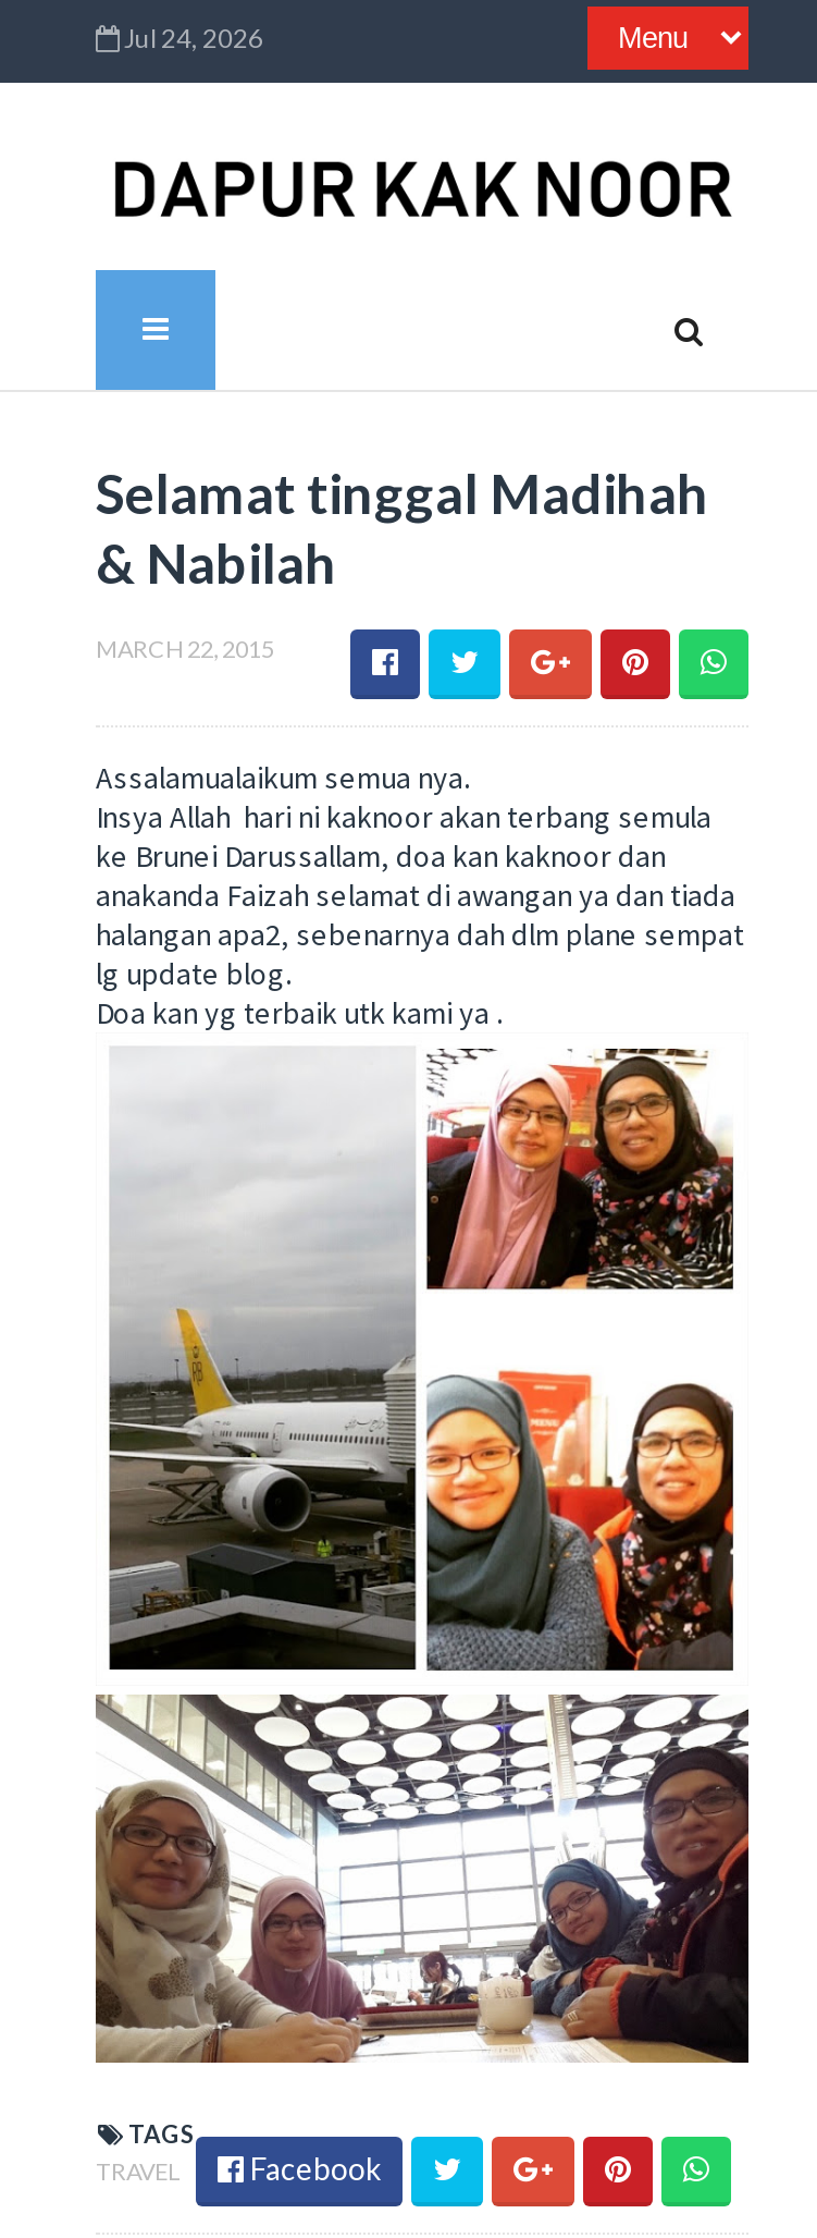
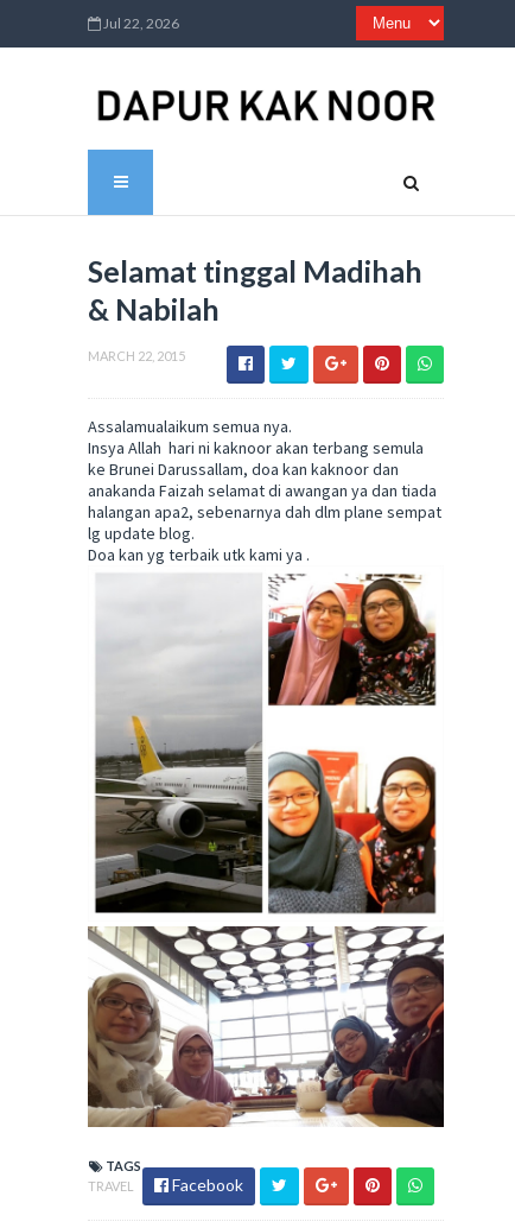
- Jul 24, 2026
+ Jul 22, 2026
